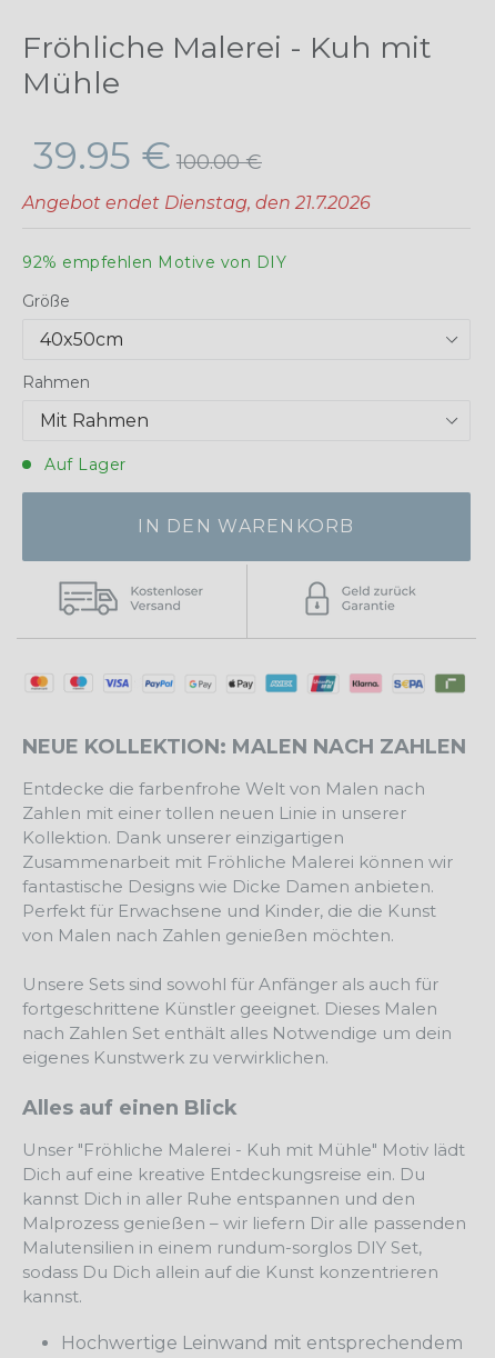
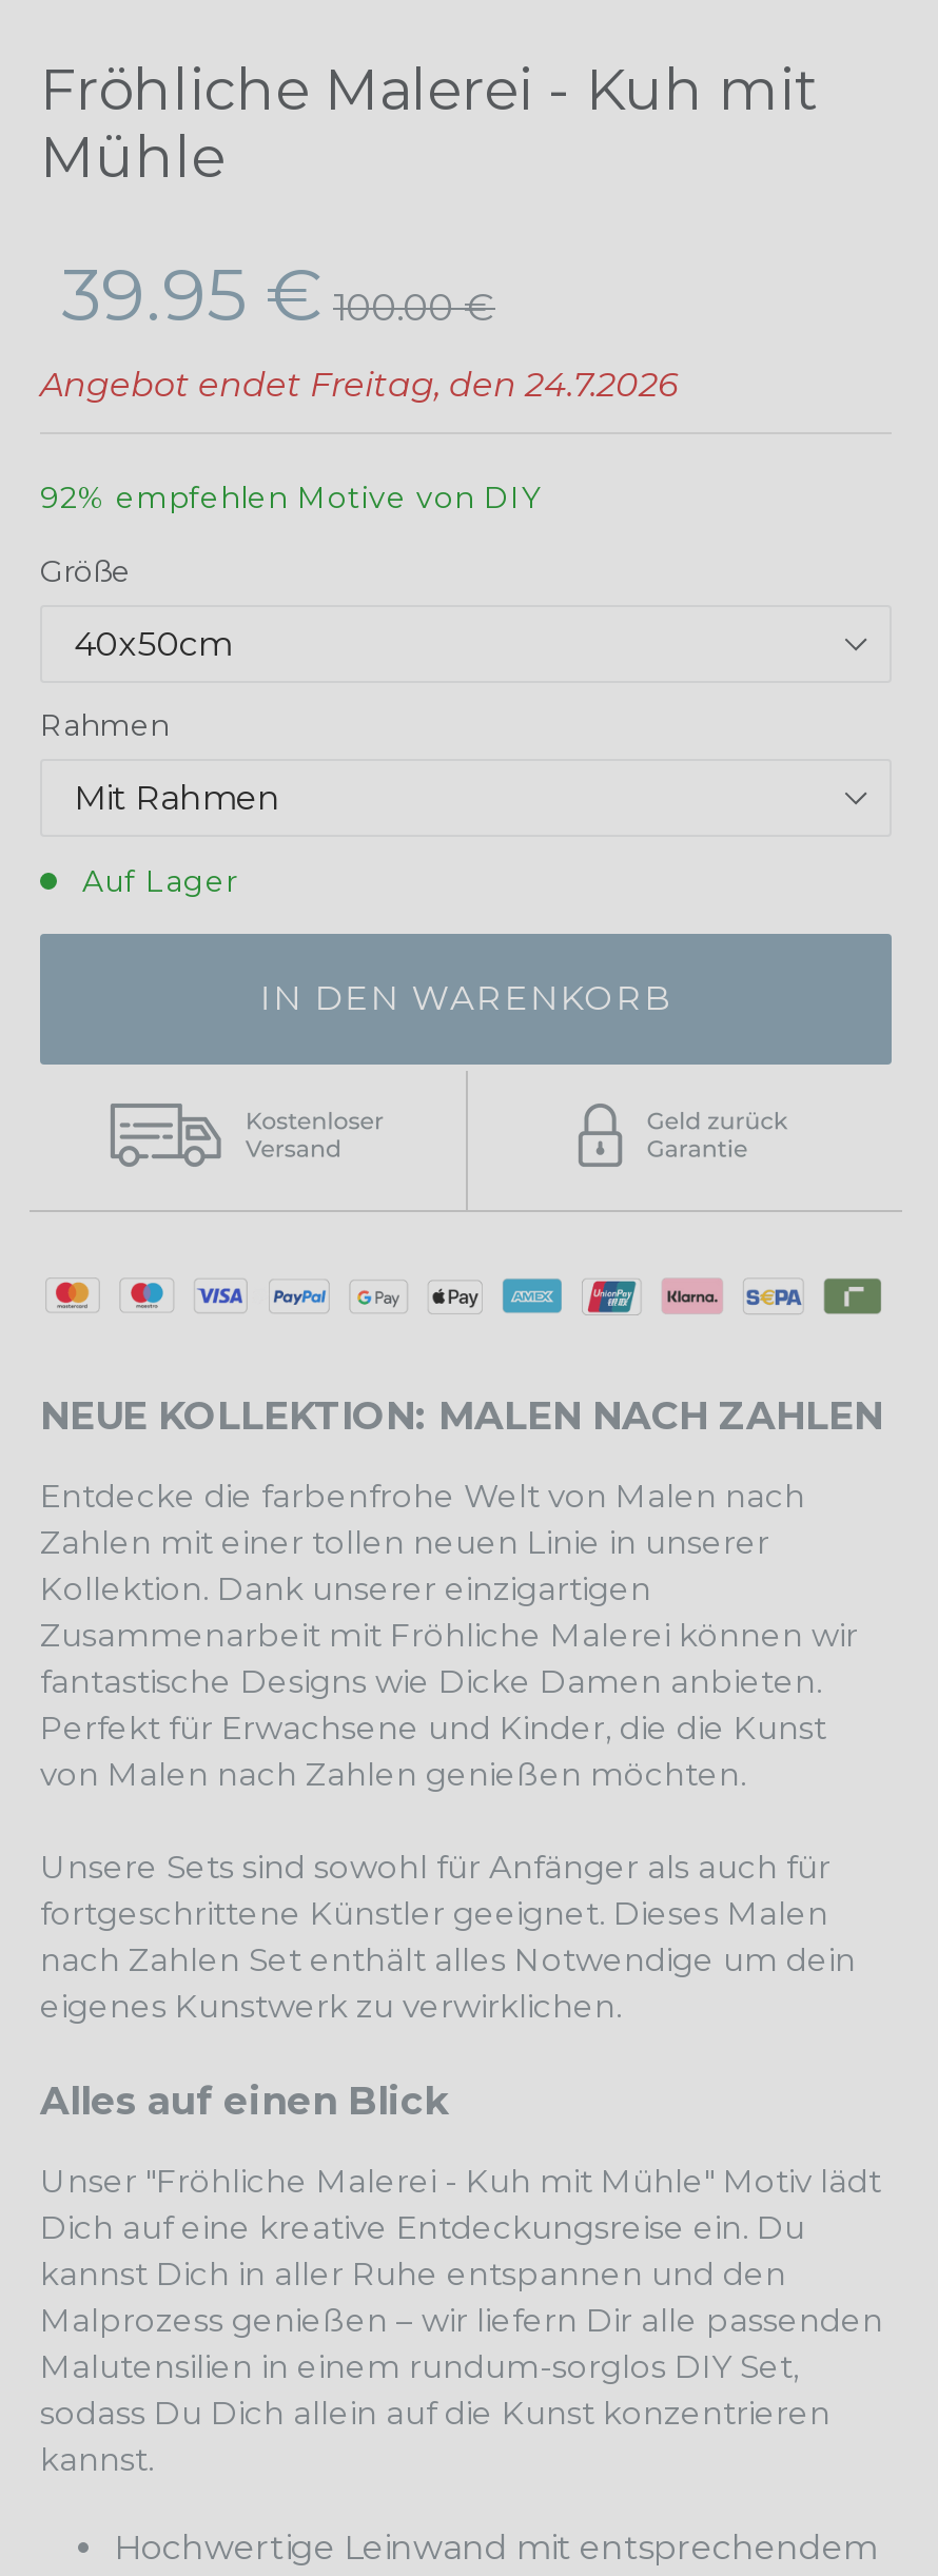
- Angebot endet Dienstag, den 21.7.2026
+ Angebot endet Freitag, den 24.7.2026
